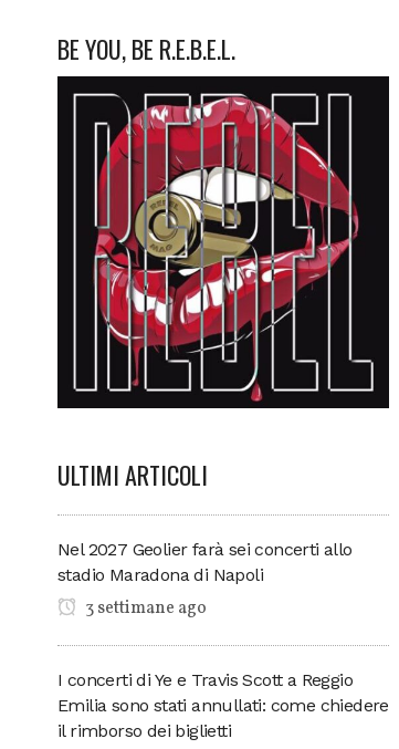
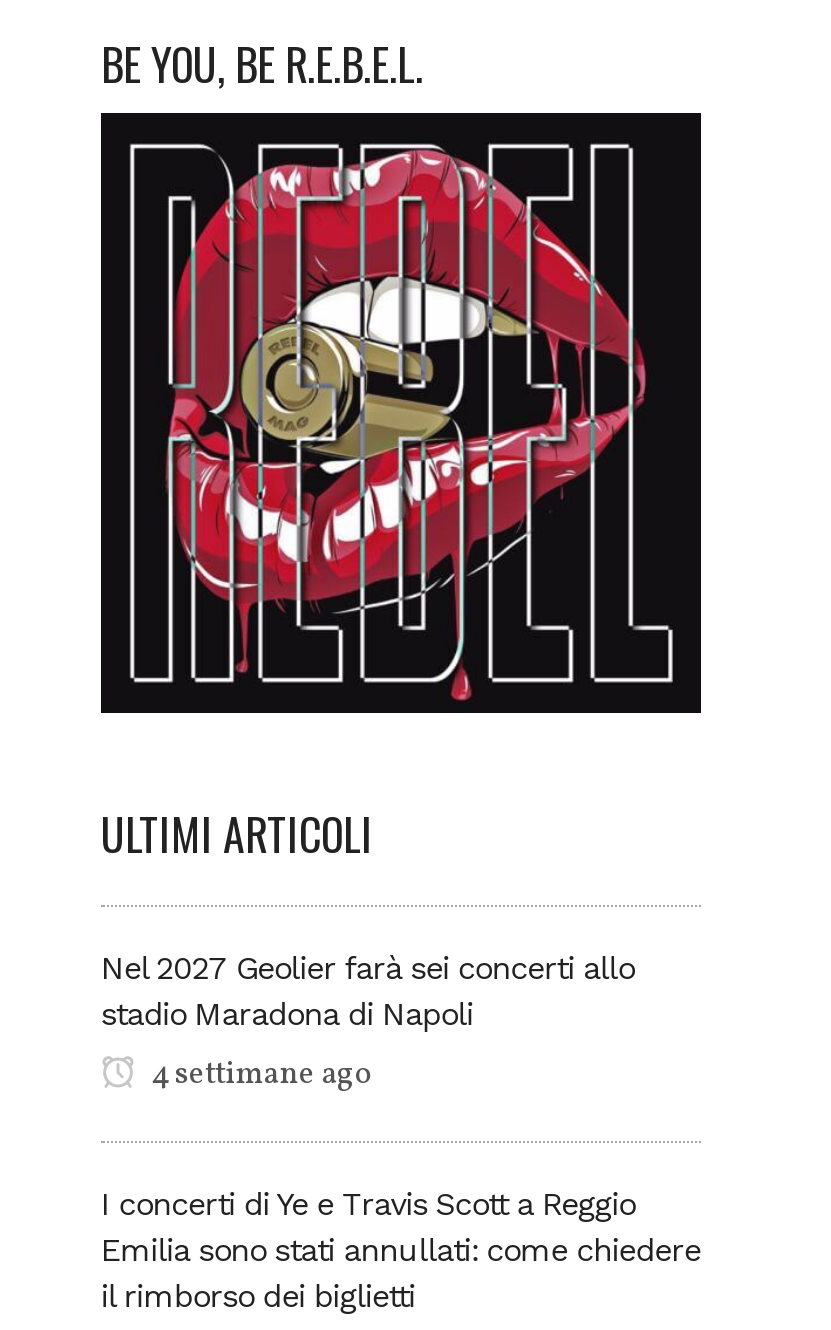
- 3 settimane ago
+ 4 settimane ago
